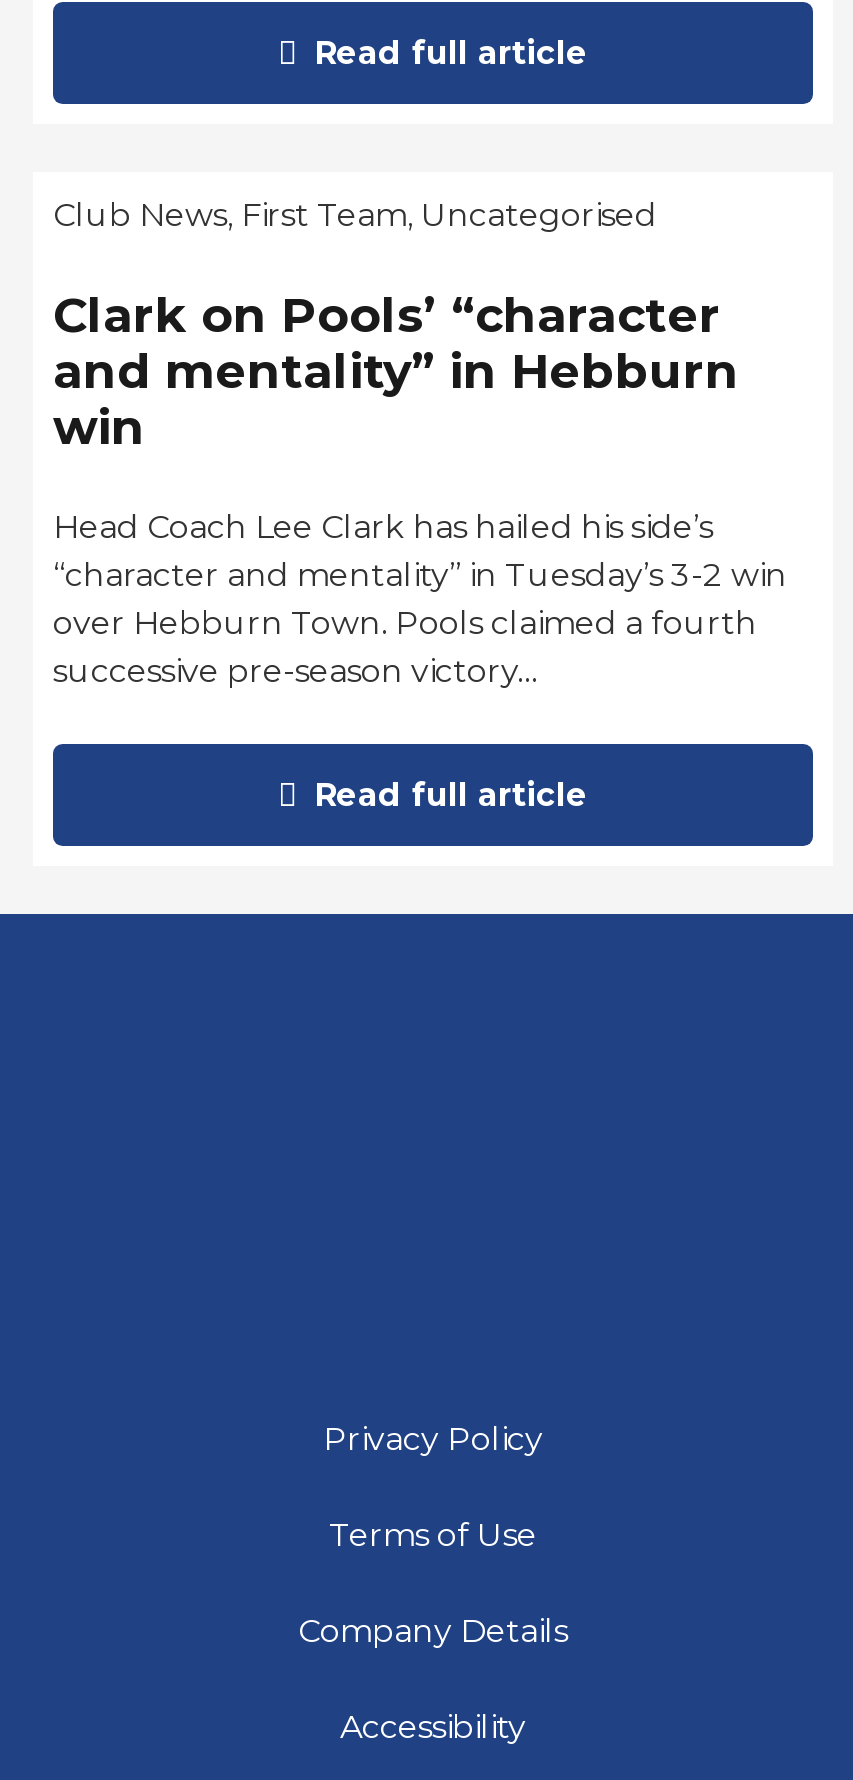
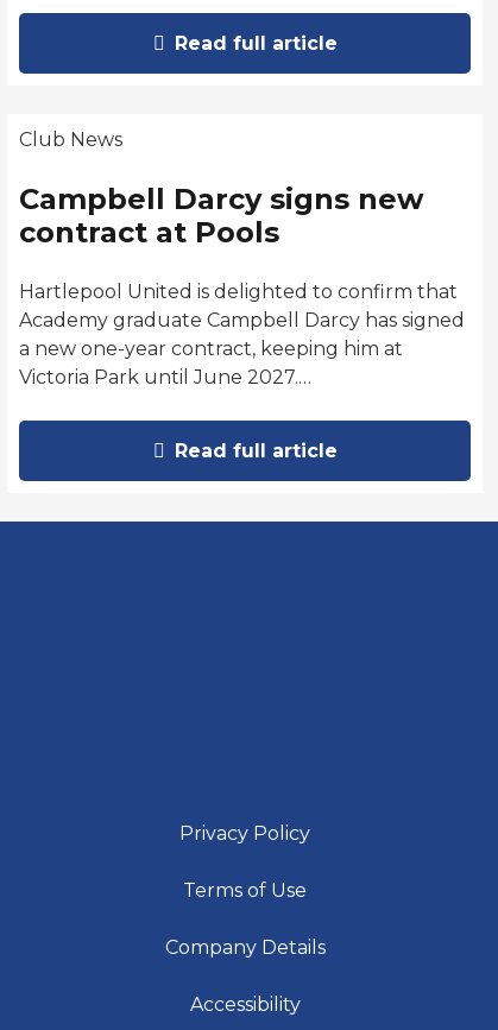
- Club News, First Team, Uncategorised
+ Club News

- Clark on Pools’ “character
- and mentality” in Hebburn
- win
+ Campbell Darcy signs new
+ contract at Pools

- Head Coach Lee Clark has hailed his side’s
- “character and mentality” in Tuesday’s 3-2 win
- over Hebburn Town. Pools claimed a fourth
- successive pre-season victory…
+ Hartlepool United is delighted to confirm that
+ Academy graduate Campbell Darcy has signed
+ a new one-year contract, keeping him at
+ Victoria Park until June 2027.…
